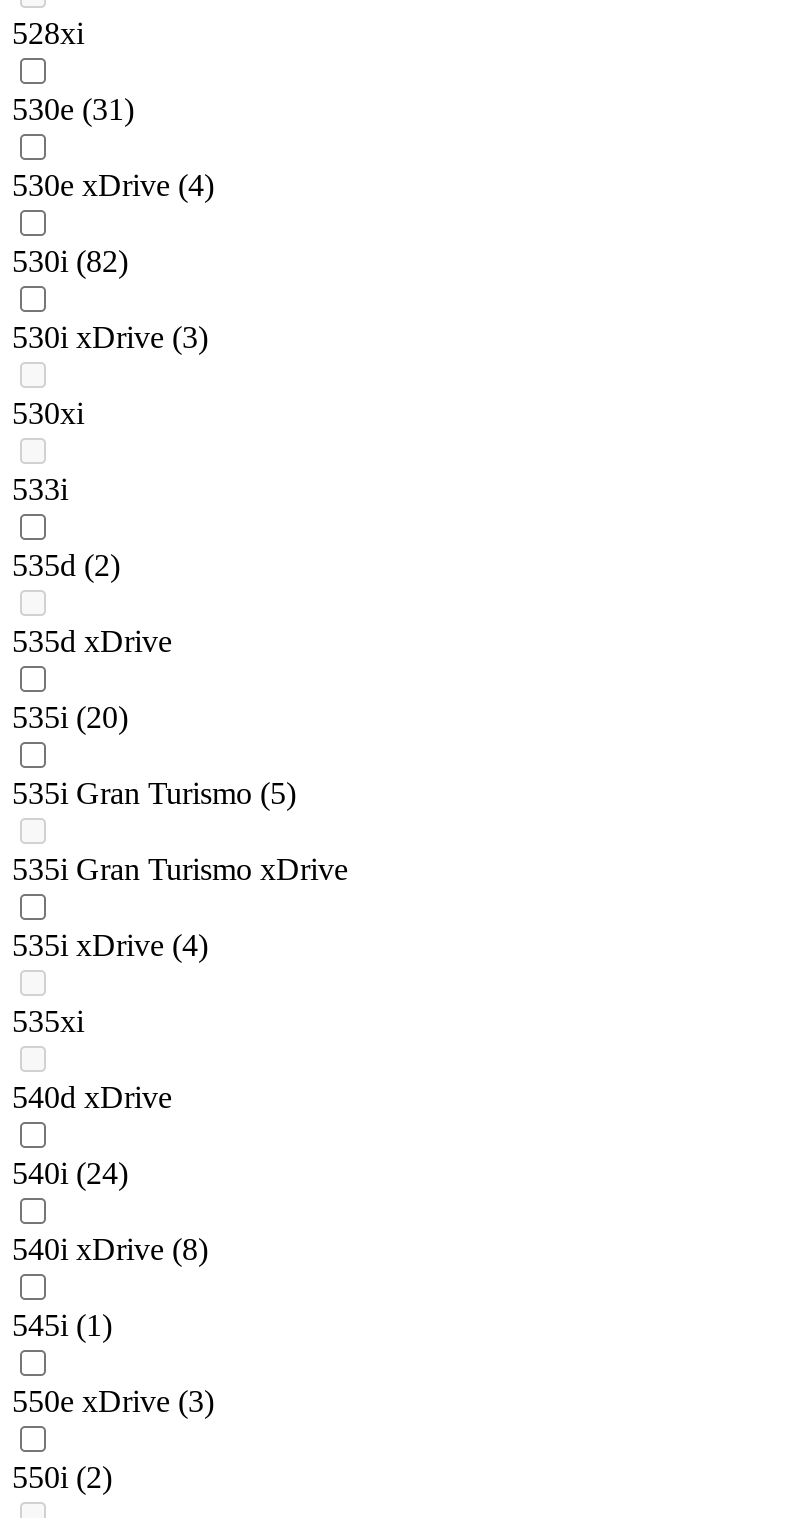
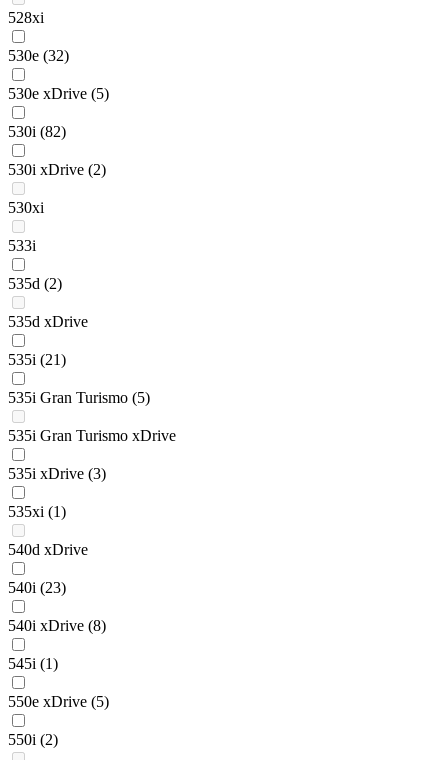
- 530e (31)
+ 530e (32)

- 530e xDrive (4)
+ 530e xDrive (5)

- 530i xDrive (3)
+ 530i xDrive (2)

- 535i (20)
+ 535i (21)

- 535i xDrive (4)
+ 535i xDrive (3)

- 535xi
+ 535xi (1)

- 540i (24)
+ 540i (23)

- 550e xDrive (3)
+ 550e xDrive (5)
